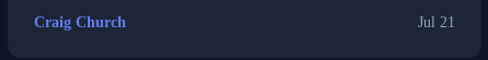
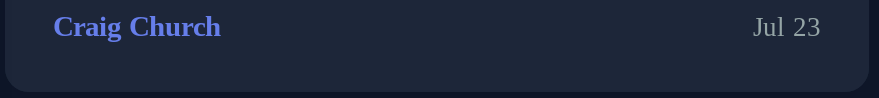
- Jul 21
+ Jul 23
